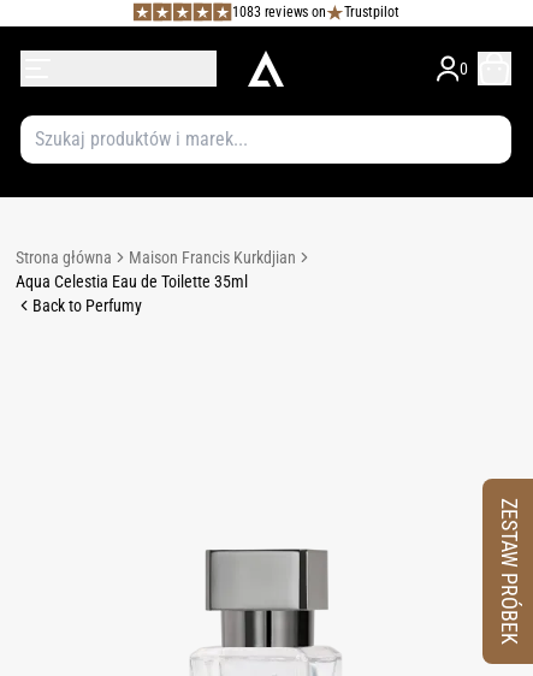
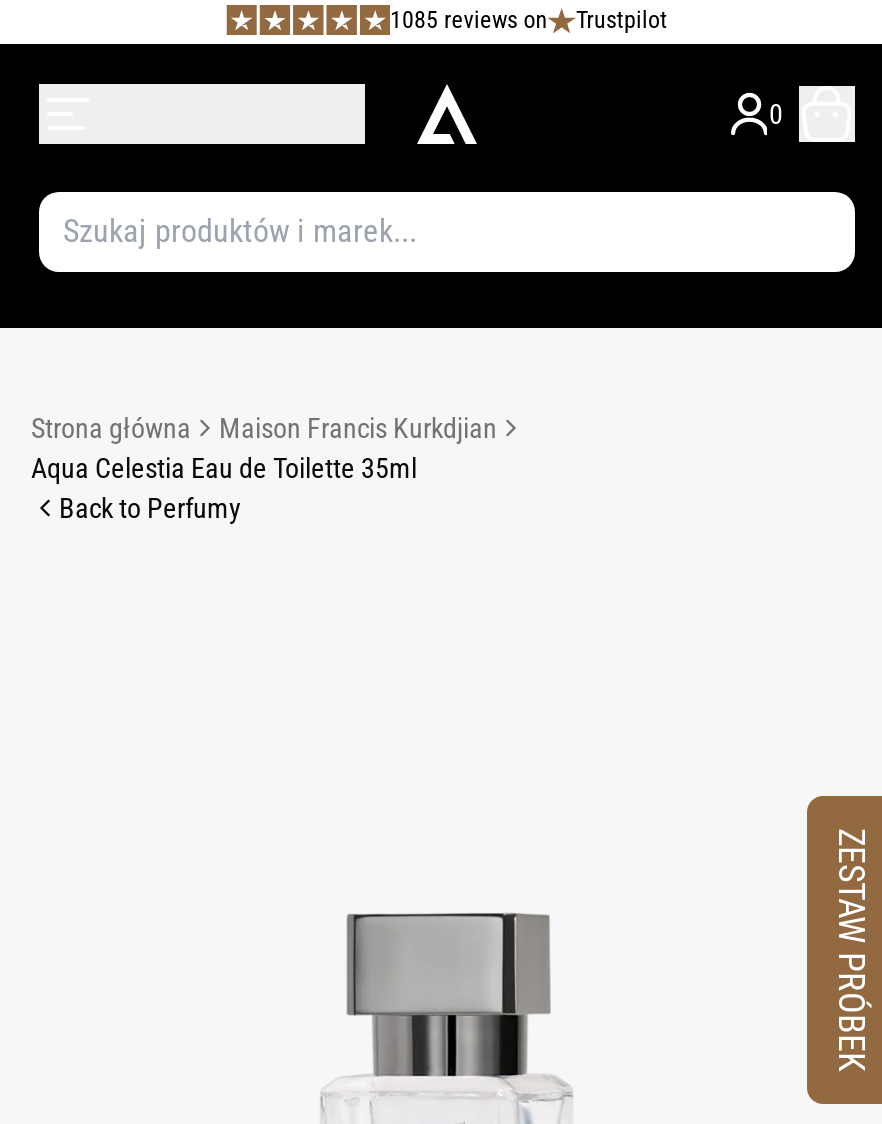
- 1083 reviews on Trustpilot
+ 1085 reviews on Trustpilot
